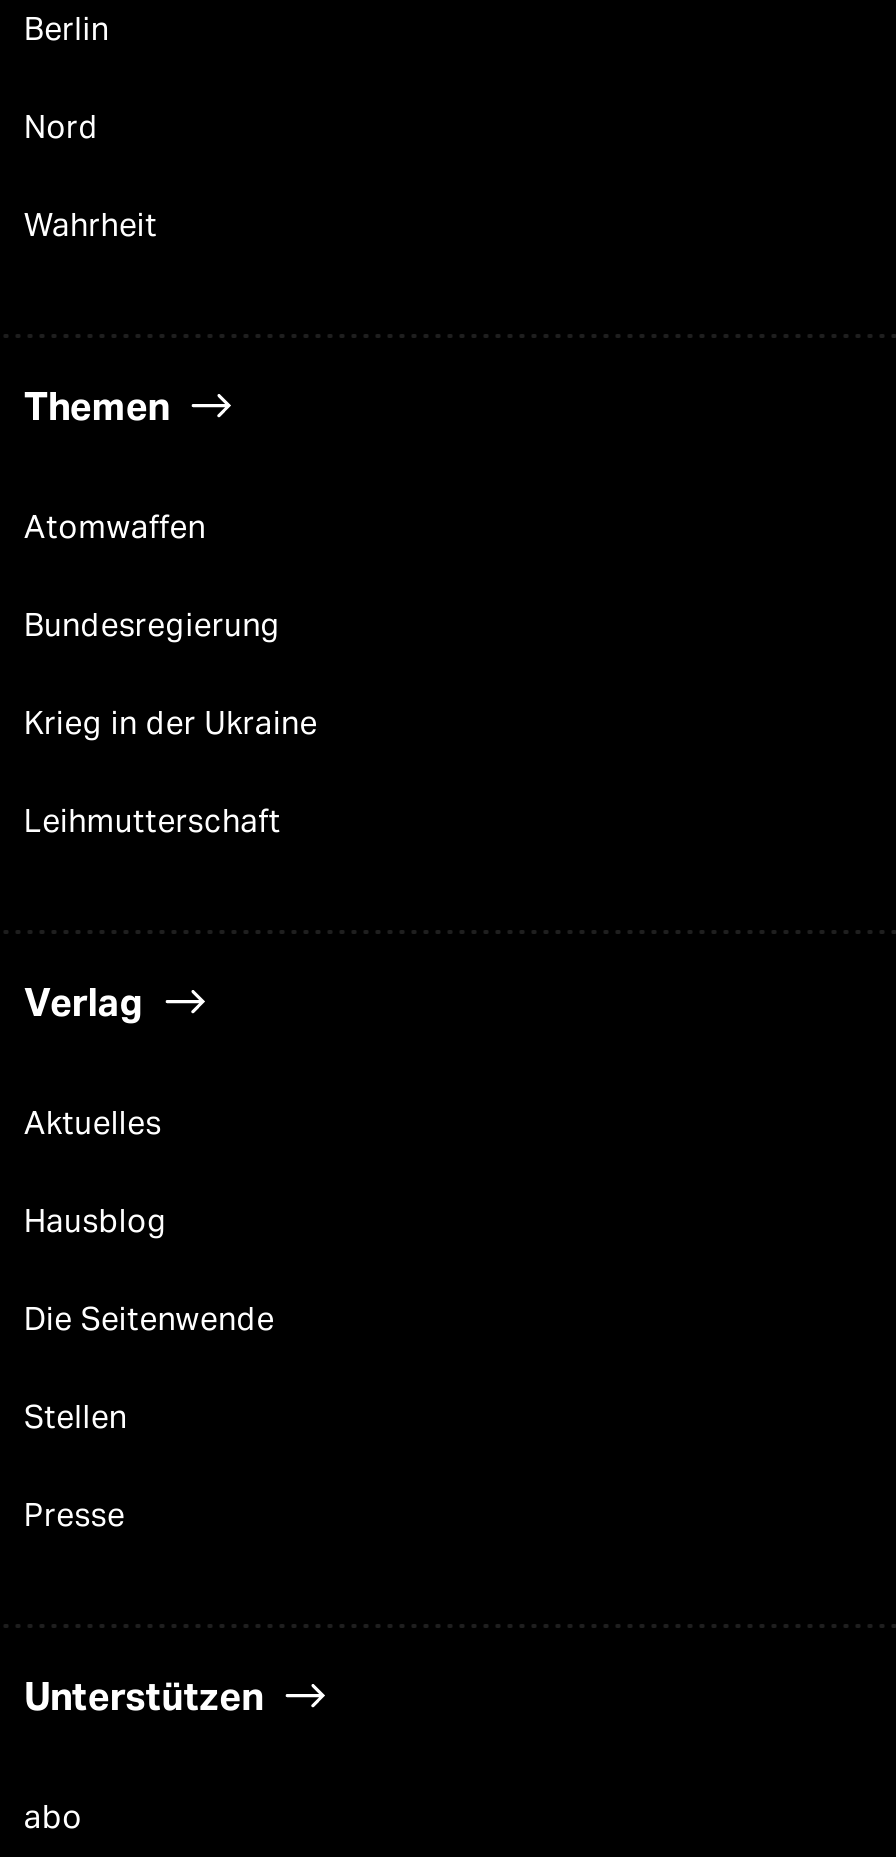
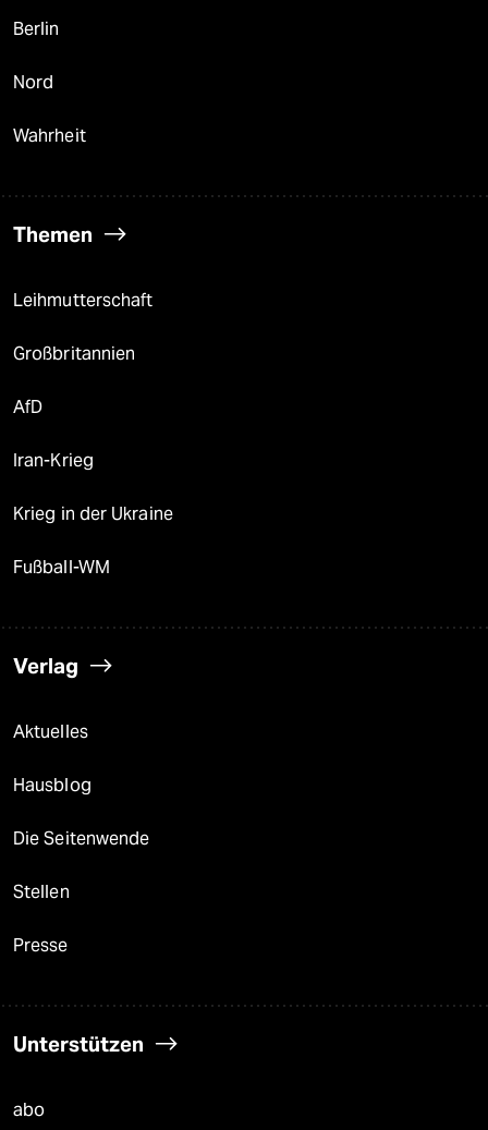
- Atomwaffen
- Bundesregierung

moved down: Krieg in der Ukraine

moved up: Leihmutterschaft

+ Großbritannien
+ AfD
+ Iran-Krieg
+ Fußball-WM
